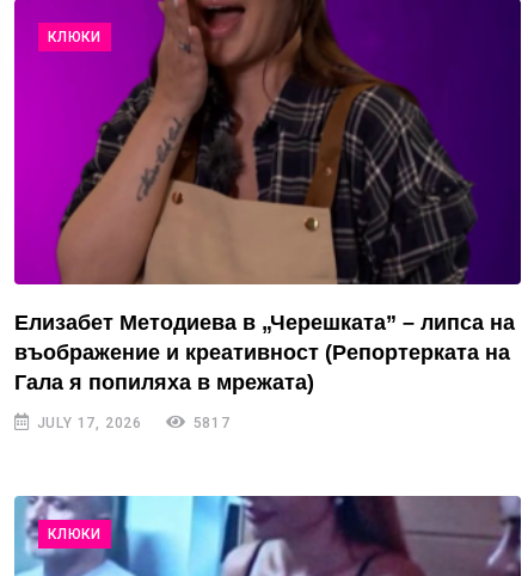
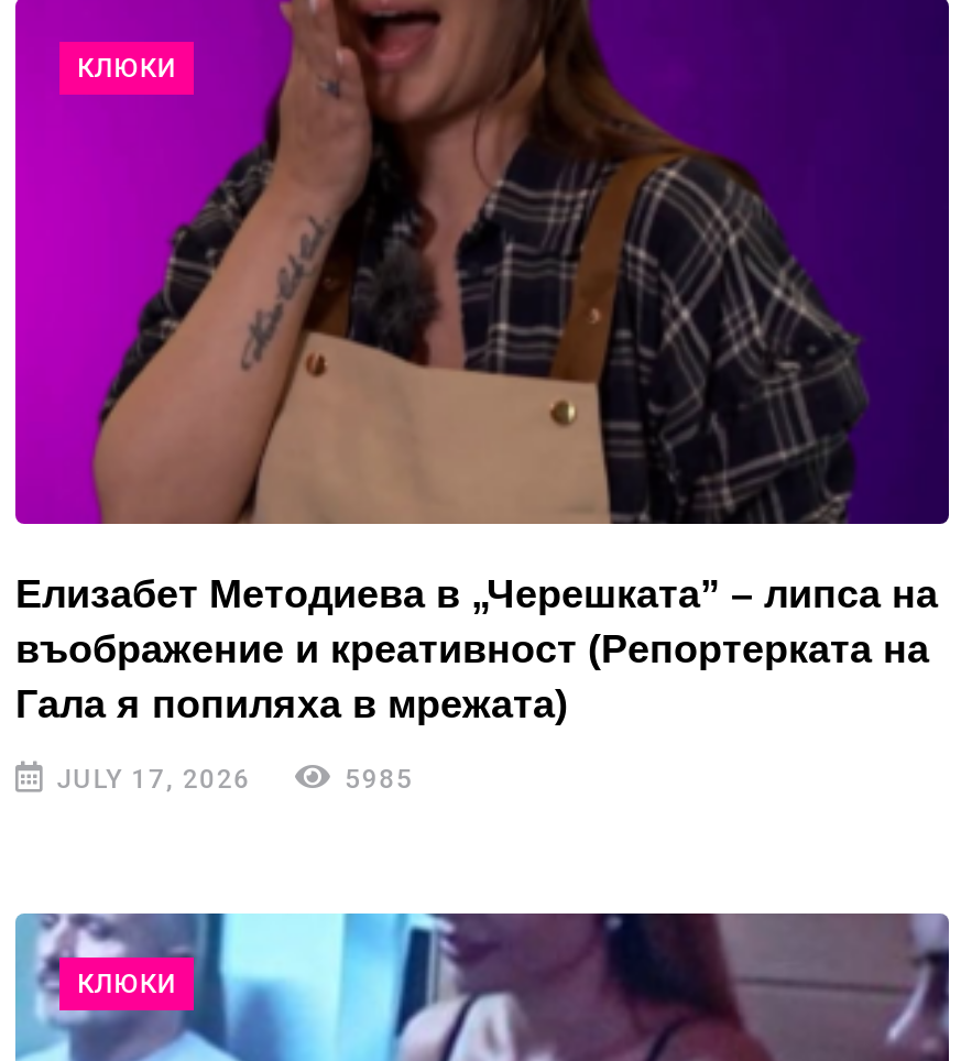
- 5817
+ 5985
